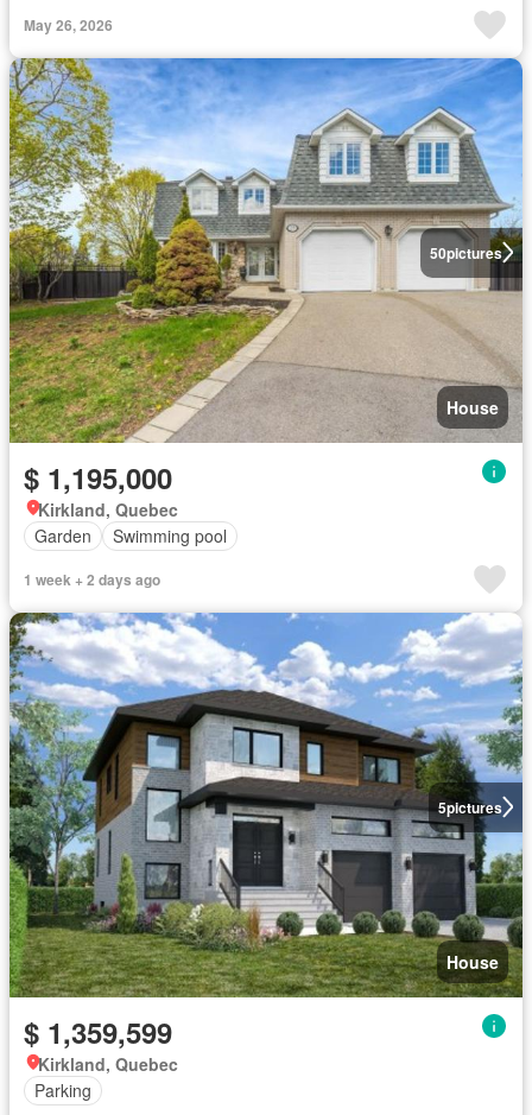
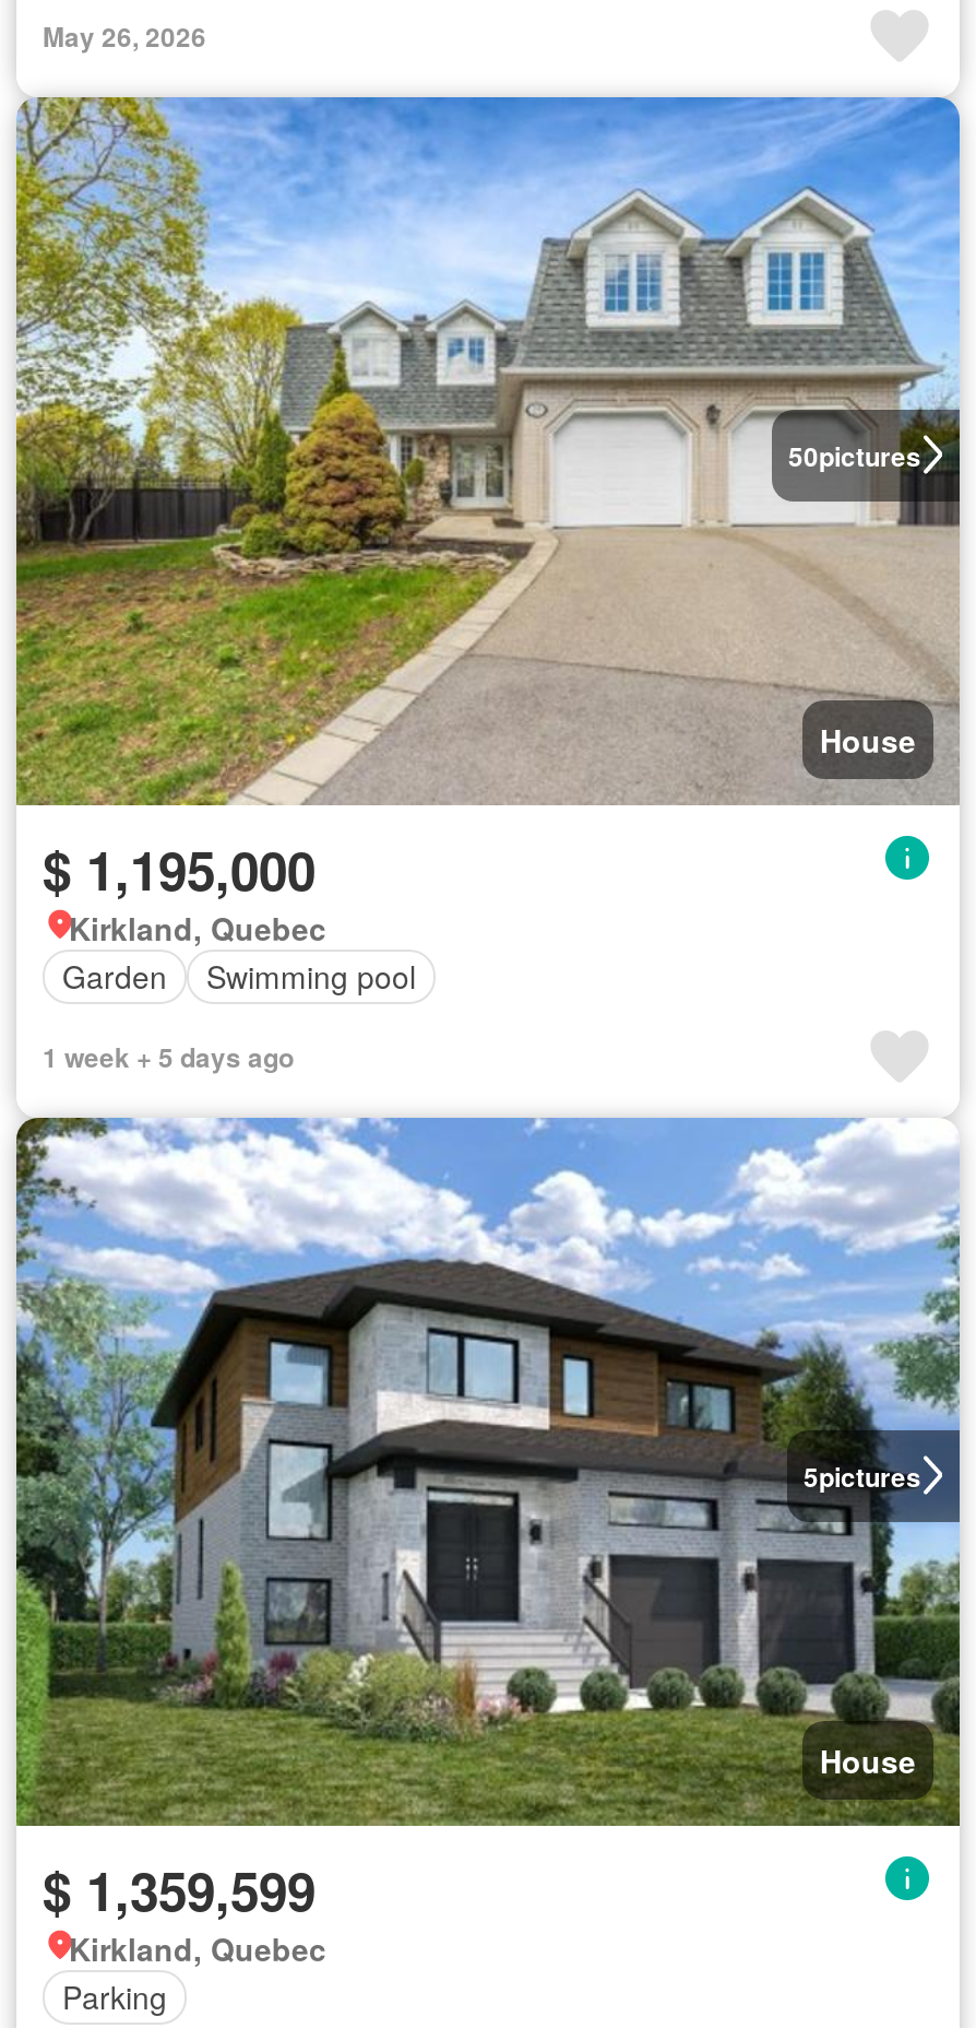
- 1 week + 2 days ago
+ 1 week + 5 days ago
